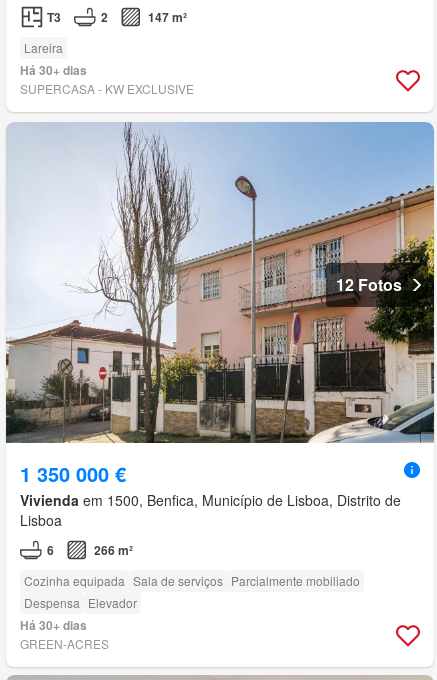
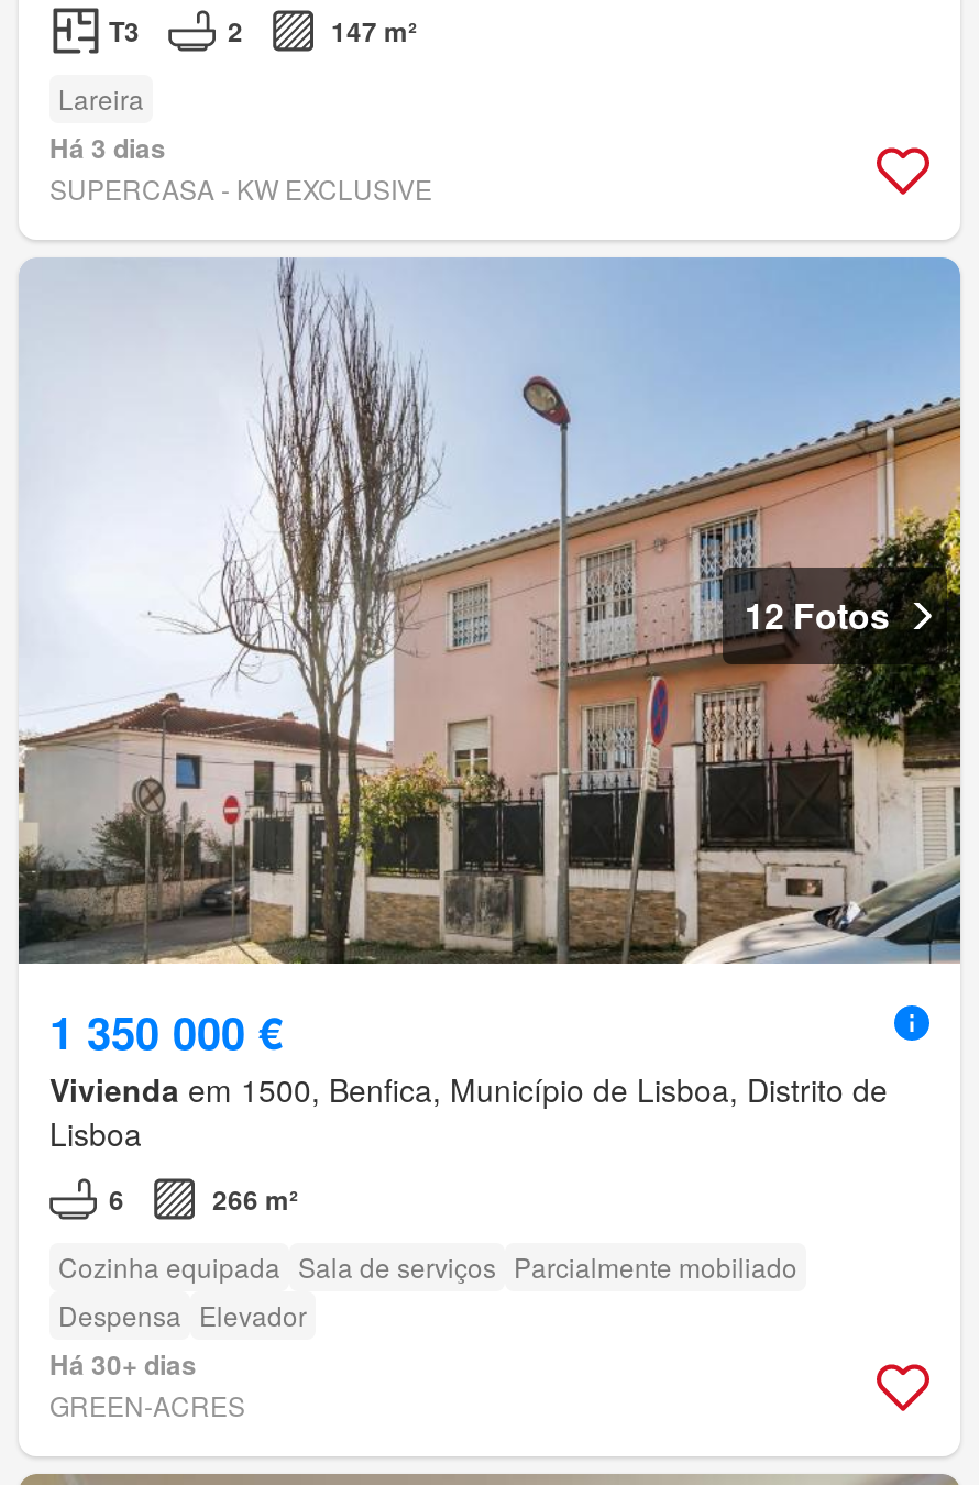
- Há 30+ dias
+ Há 3 dias
